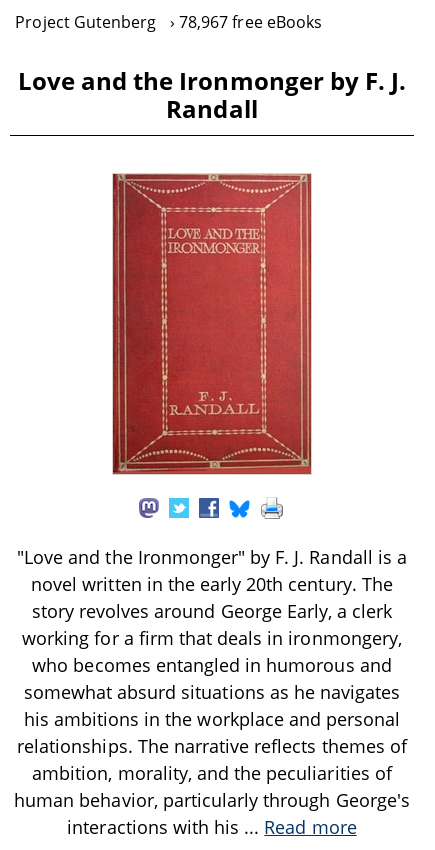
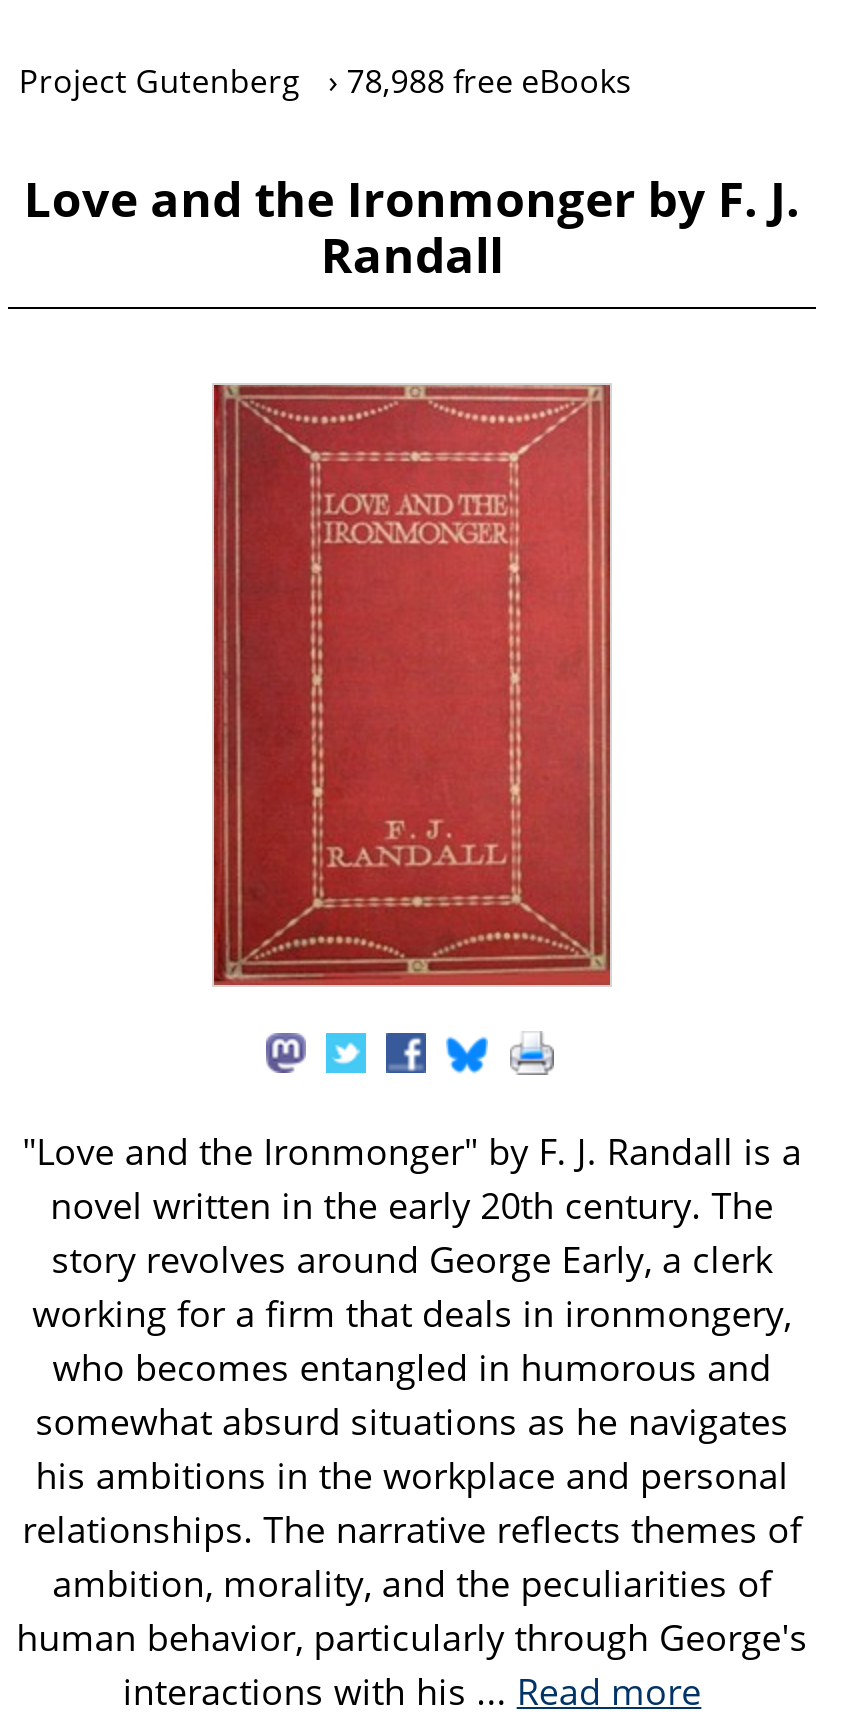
- Project Gutenberg 78,967 free eBooks
+ Project Gutenberg 78,988 free eBooks
